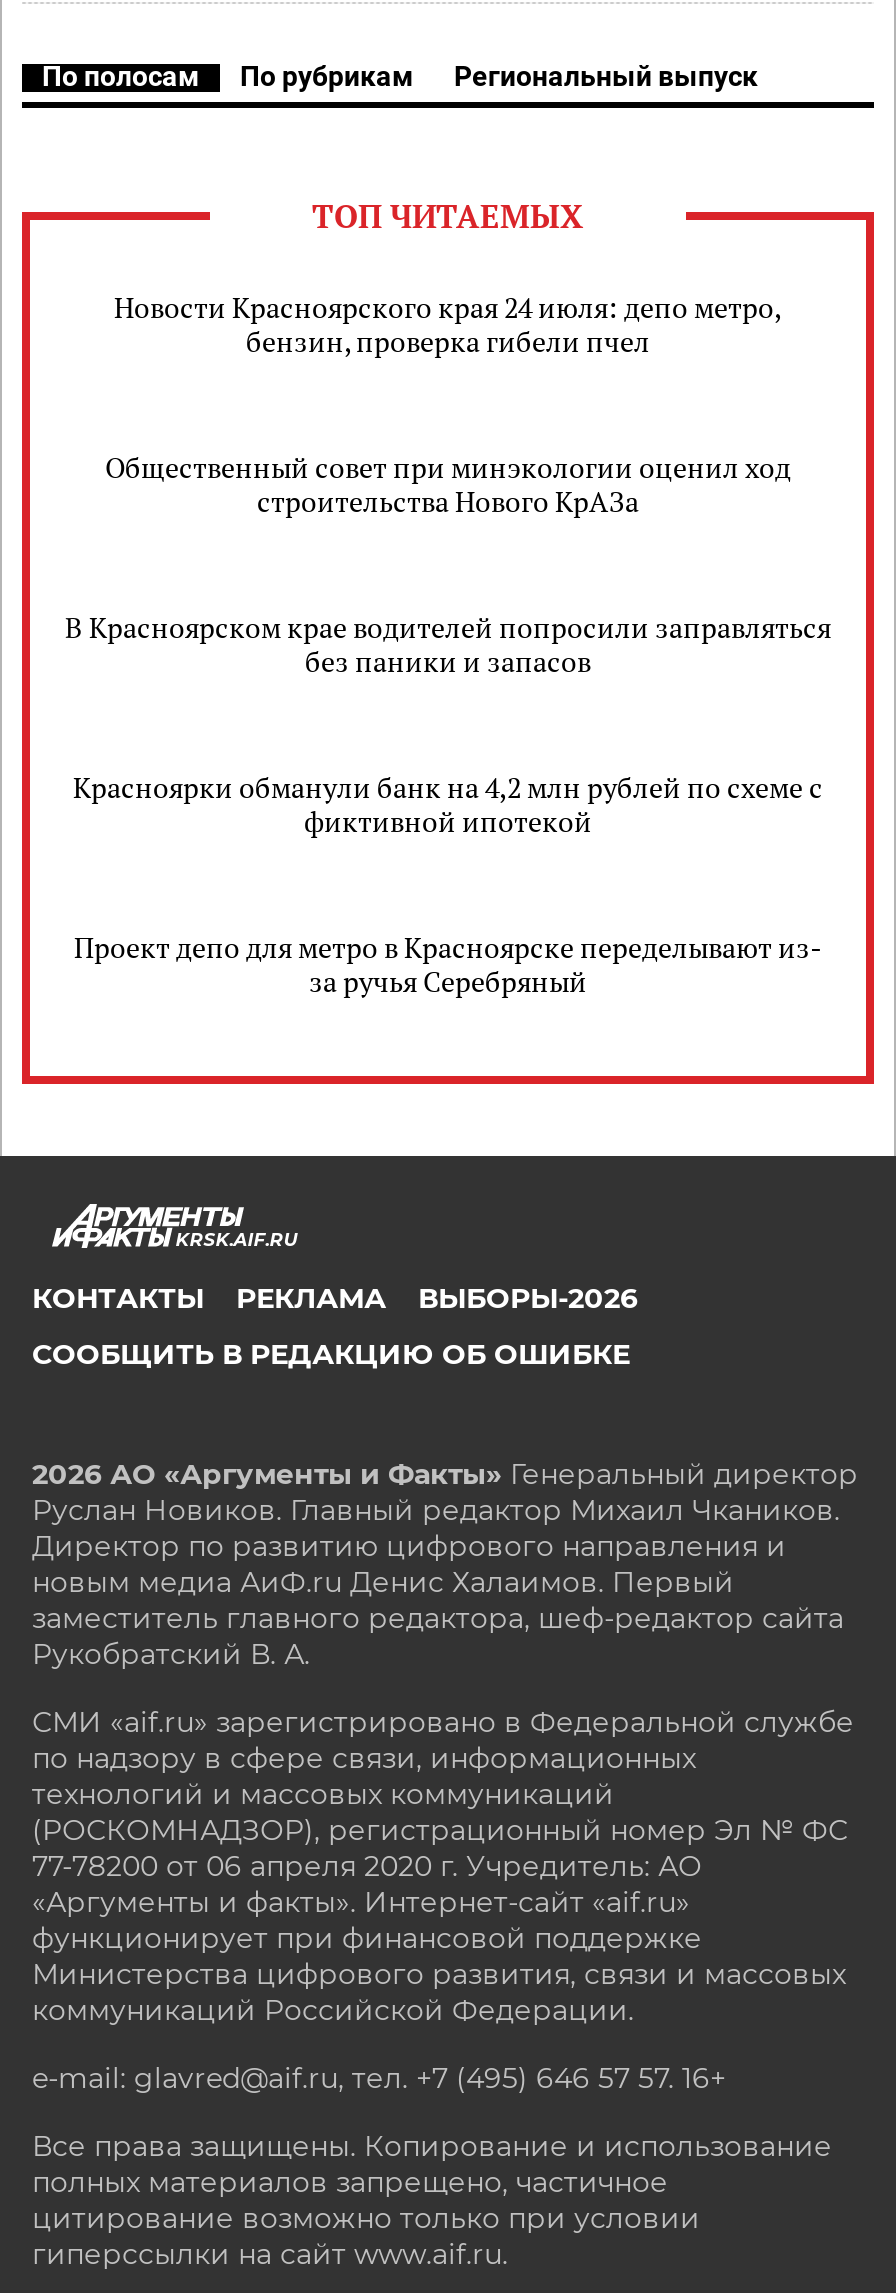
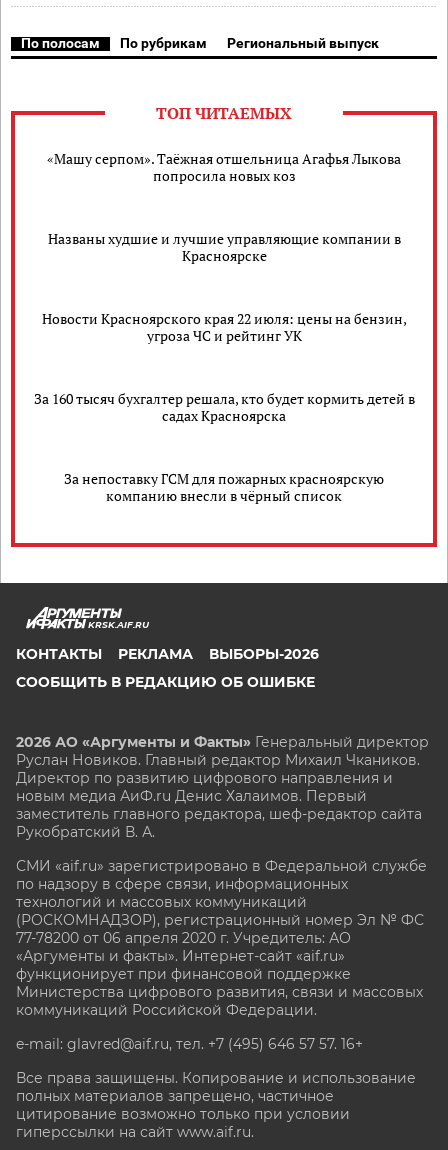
- Новости Красноярского края 24 июля: депо метро,
- бензин, проверка гибели пчел
+ «Машу серпом». Таёжная отшельница Агафья Лыкова
+ попросила новых коз

- Общественный совет при минэкологии оценил ход
- строительства Нового КрАЗа
+ Названы худшие и лучшие управляющие компании в
+ Красноярске

- В Красноярском крае водителей попросили заправляться
- без паники и запасов
+ Новости Красноярского края 22 июля: цены на бензин,
+ угроза ЧС и рейтинг УК

- Красноярки обманули банк на 4,2 млн рублей по схеме с
- фиктивной ипотекой
+ За 160 тысяч бухгалтер решала, кто будет кормить детей в
+ садах Красноярска

- Проект депо для метро в Красноярске переделывают из-
- за ручья Серебряный
+ За непоставку ГСМ для пожарных красноярскую
+ компанию внесли в чёрный список
